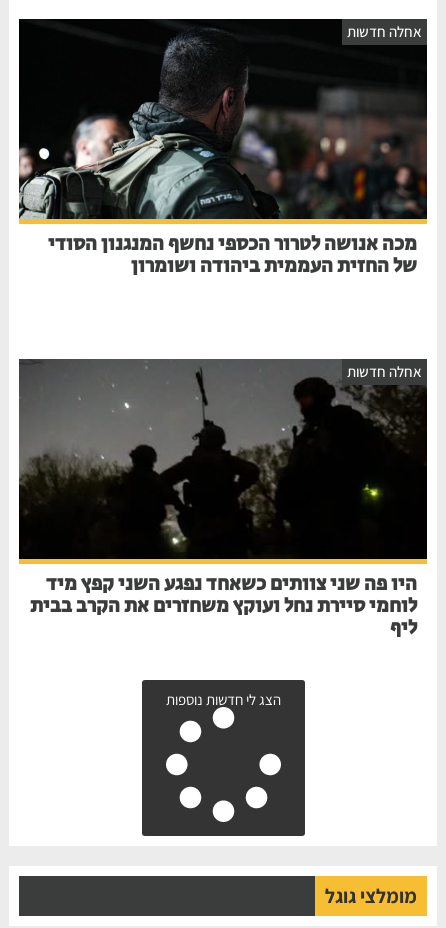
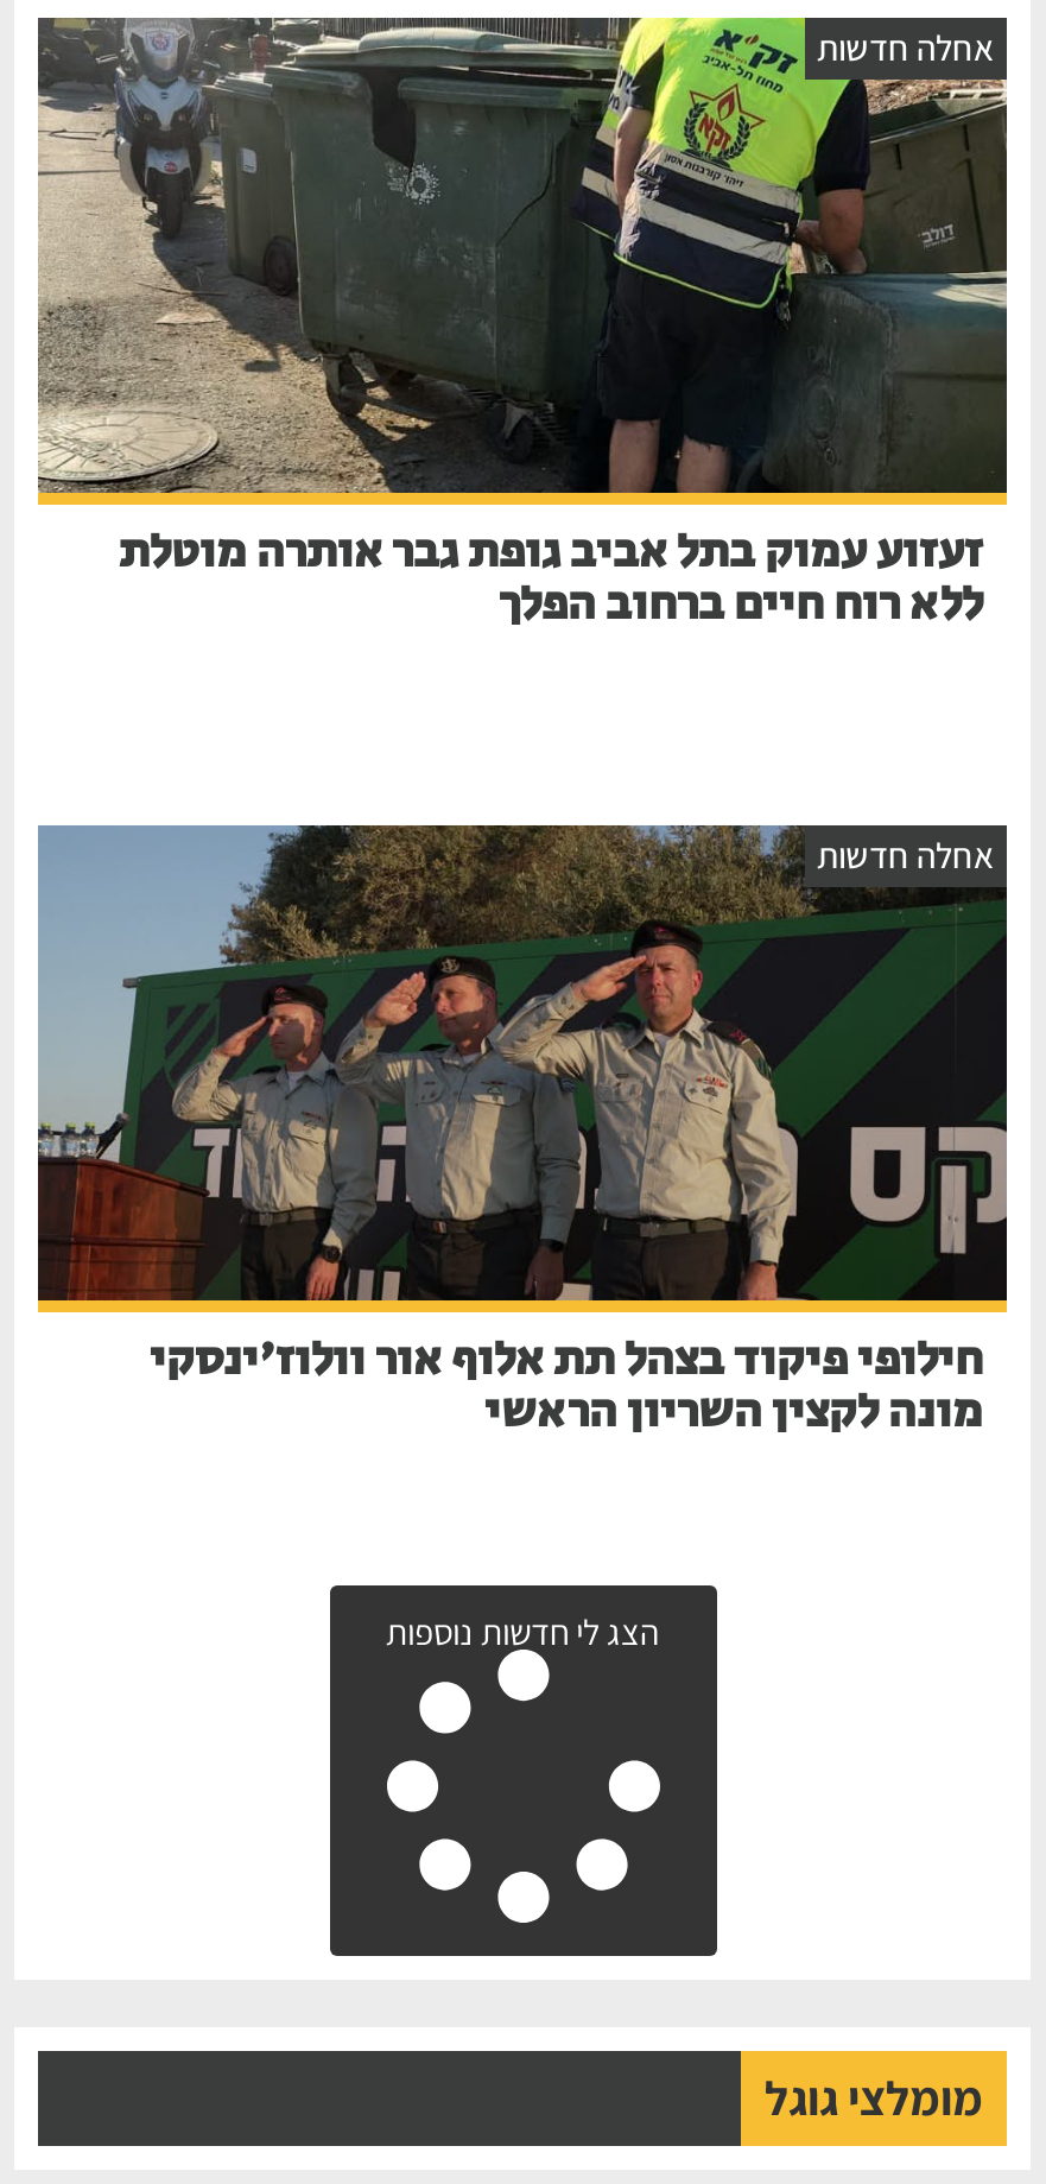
- [image]
- מכה אנושה לטרור הכספי נחשף המנגנון הסודי
- של החזית העממית ביהודה ושומרון
+ [image]
+ זעזוע עמוק בתל אביב גופת גבר אותרה מוטלת
+ ללא רוח חיים ברחוב הפלך

- [image]
- היו פה שני צוותים כשאחד נפגע השני קפץ מיד
- לוחמי סיירת נחל ועוקץ משחזרים את הקרב בבית
- ליף
+ [image]
+ חילופי פיקוד בצהל תת אלוף אור וולוז'ינסקי
+ מונה לקצין השריון הראשי
